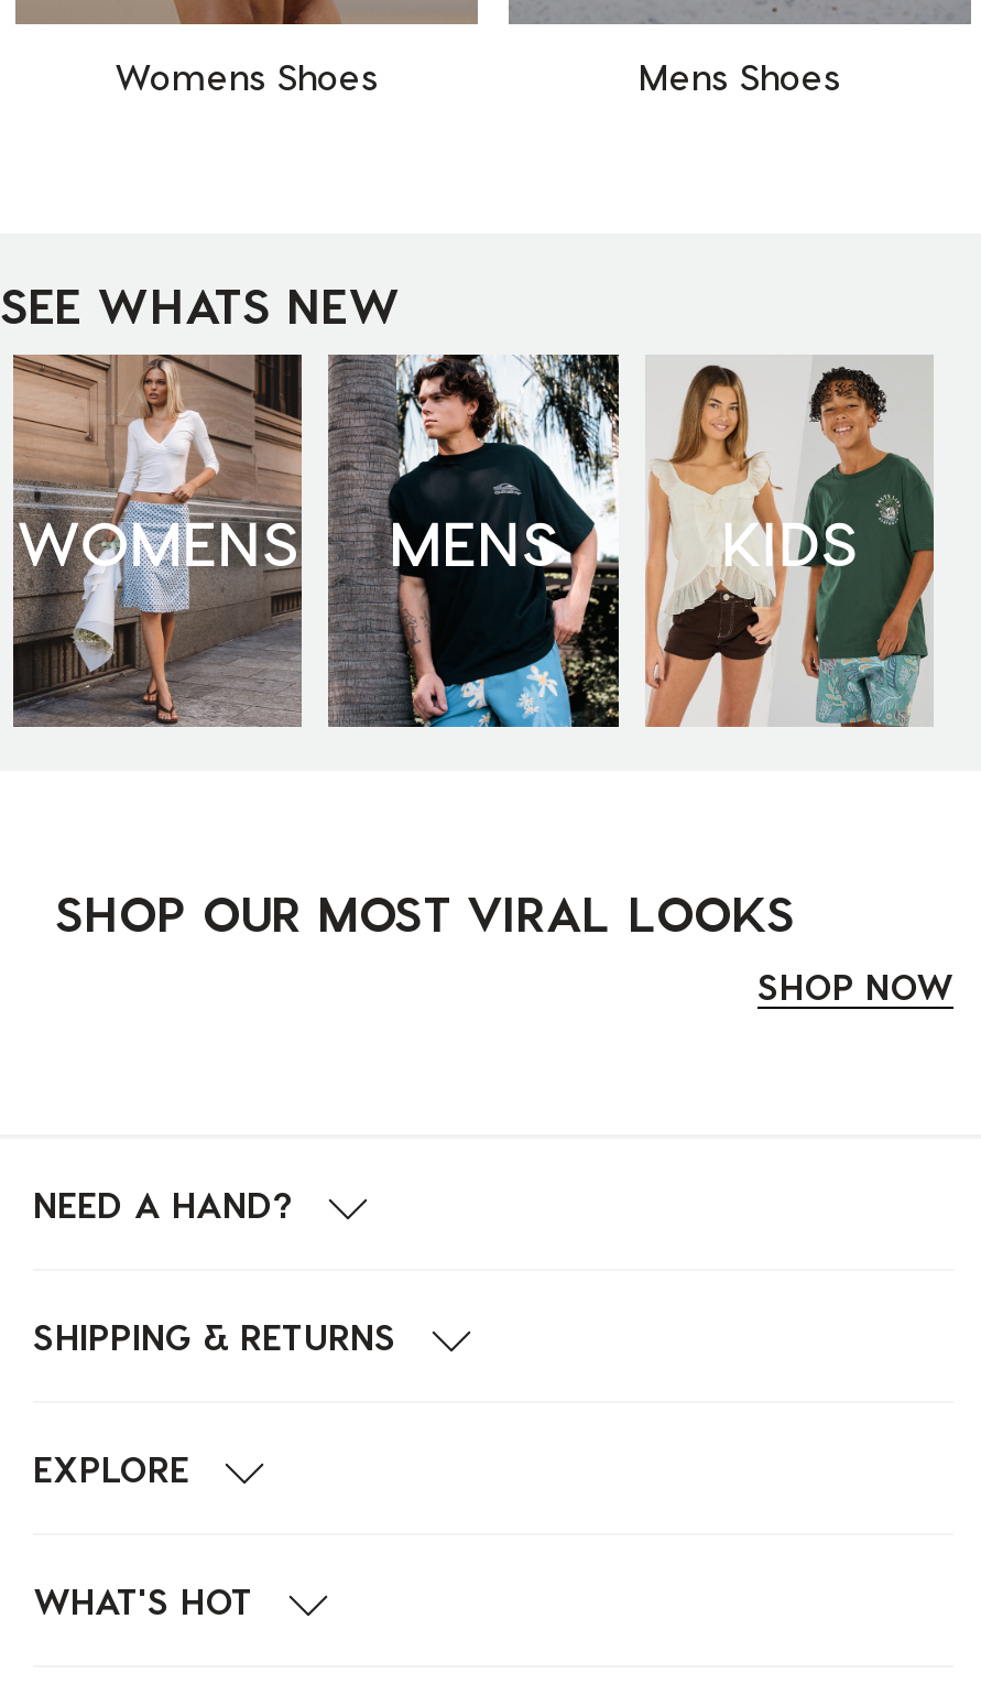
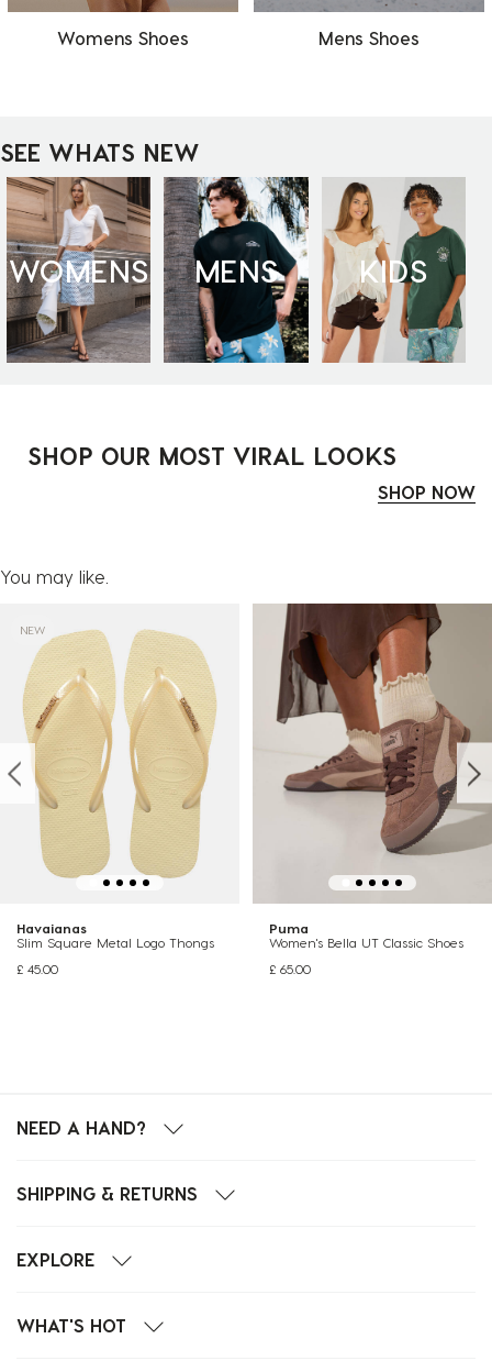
+ [image]
+ You may like.
+ NEW

+ Havaianas
+ Slim Square Metal Logo Thongs
+ £ 45.00

+ [image]
+ Puma
+ Women's Bella UT Classic Shoes
+ £ 65.00
